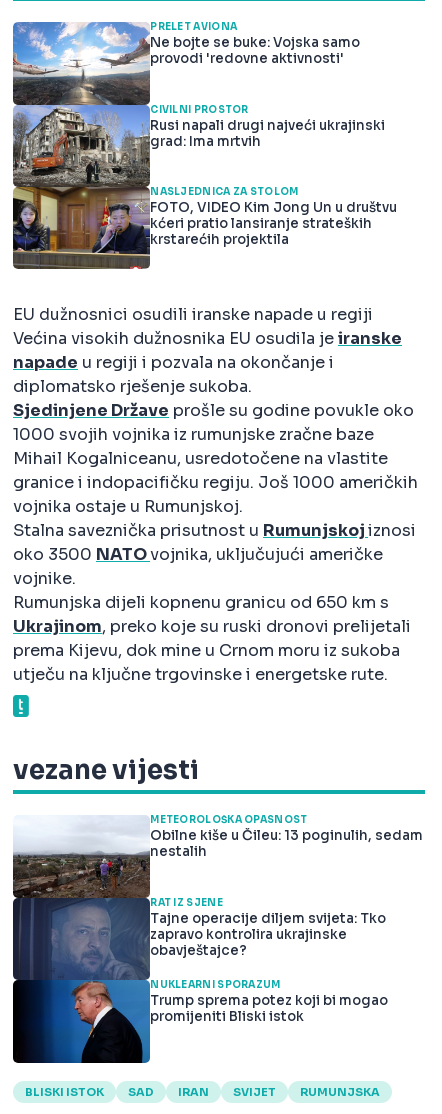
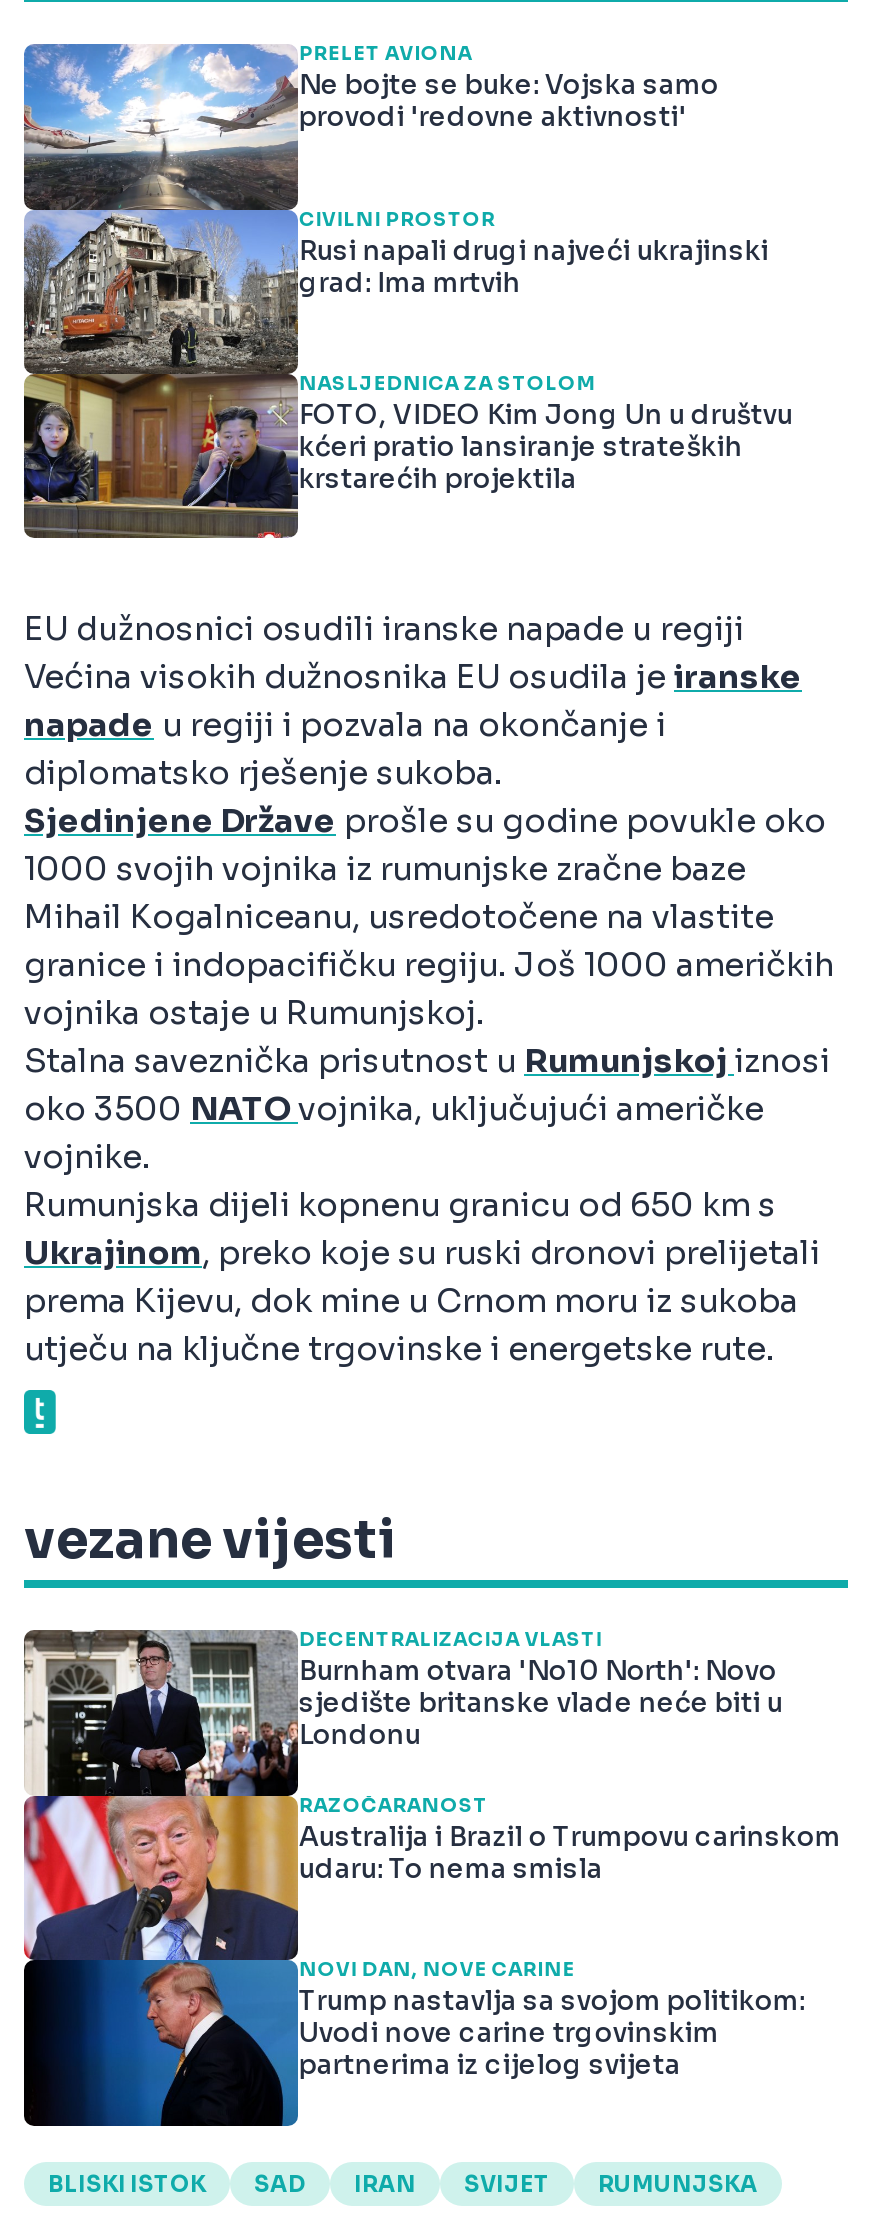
- [image]
- METEOROLOŠKA OPASNOST
- Obilne kiše u Čileu: 13 poginulih, sedam
- nestalih
+ [image]
+ DECENTRALIZACIJA VLASTI
+ Burnham otvara 'No10 North': Novo
+ sjedište britanske vlade neće biti u
+ Londonu

- RAT IZ SJENE
- Tajne operacije diljem svijeta: Tko
- zapravo kontrolira ukrajinske
- obavještajce?
+ RAZOČARANOST
+ Australija i Brazil o Trumpovu carinskom
+ udaru: To nema smisla

- NUKLEARNI SPORAZUM
- Trump sprema potez koji bi mogao
- promijeniti Bliski istok
+ NOVI DAN, NOVE CARINE
+ Trump nastavlja sa svojom politikom:
+ Uvodi nove carine trgovinskim
+ partnerima iz cijelog svijeta
